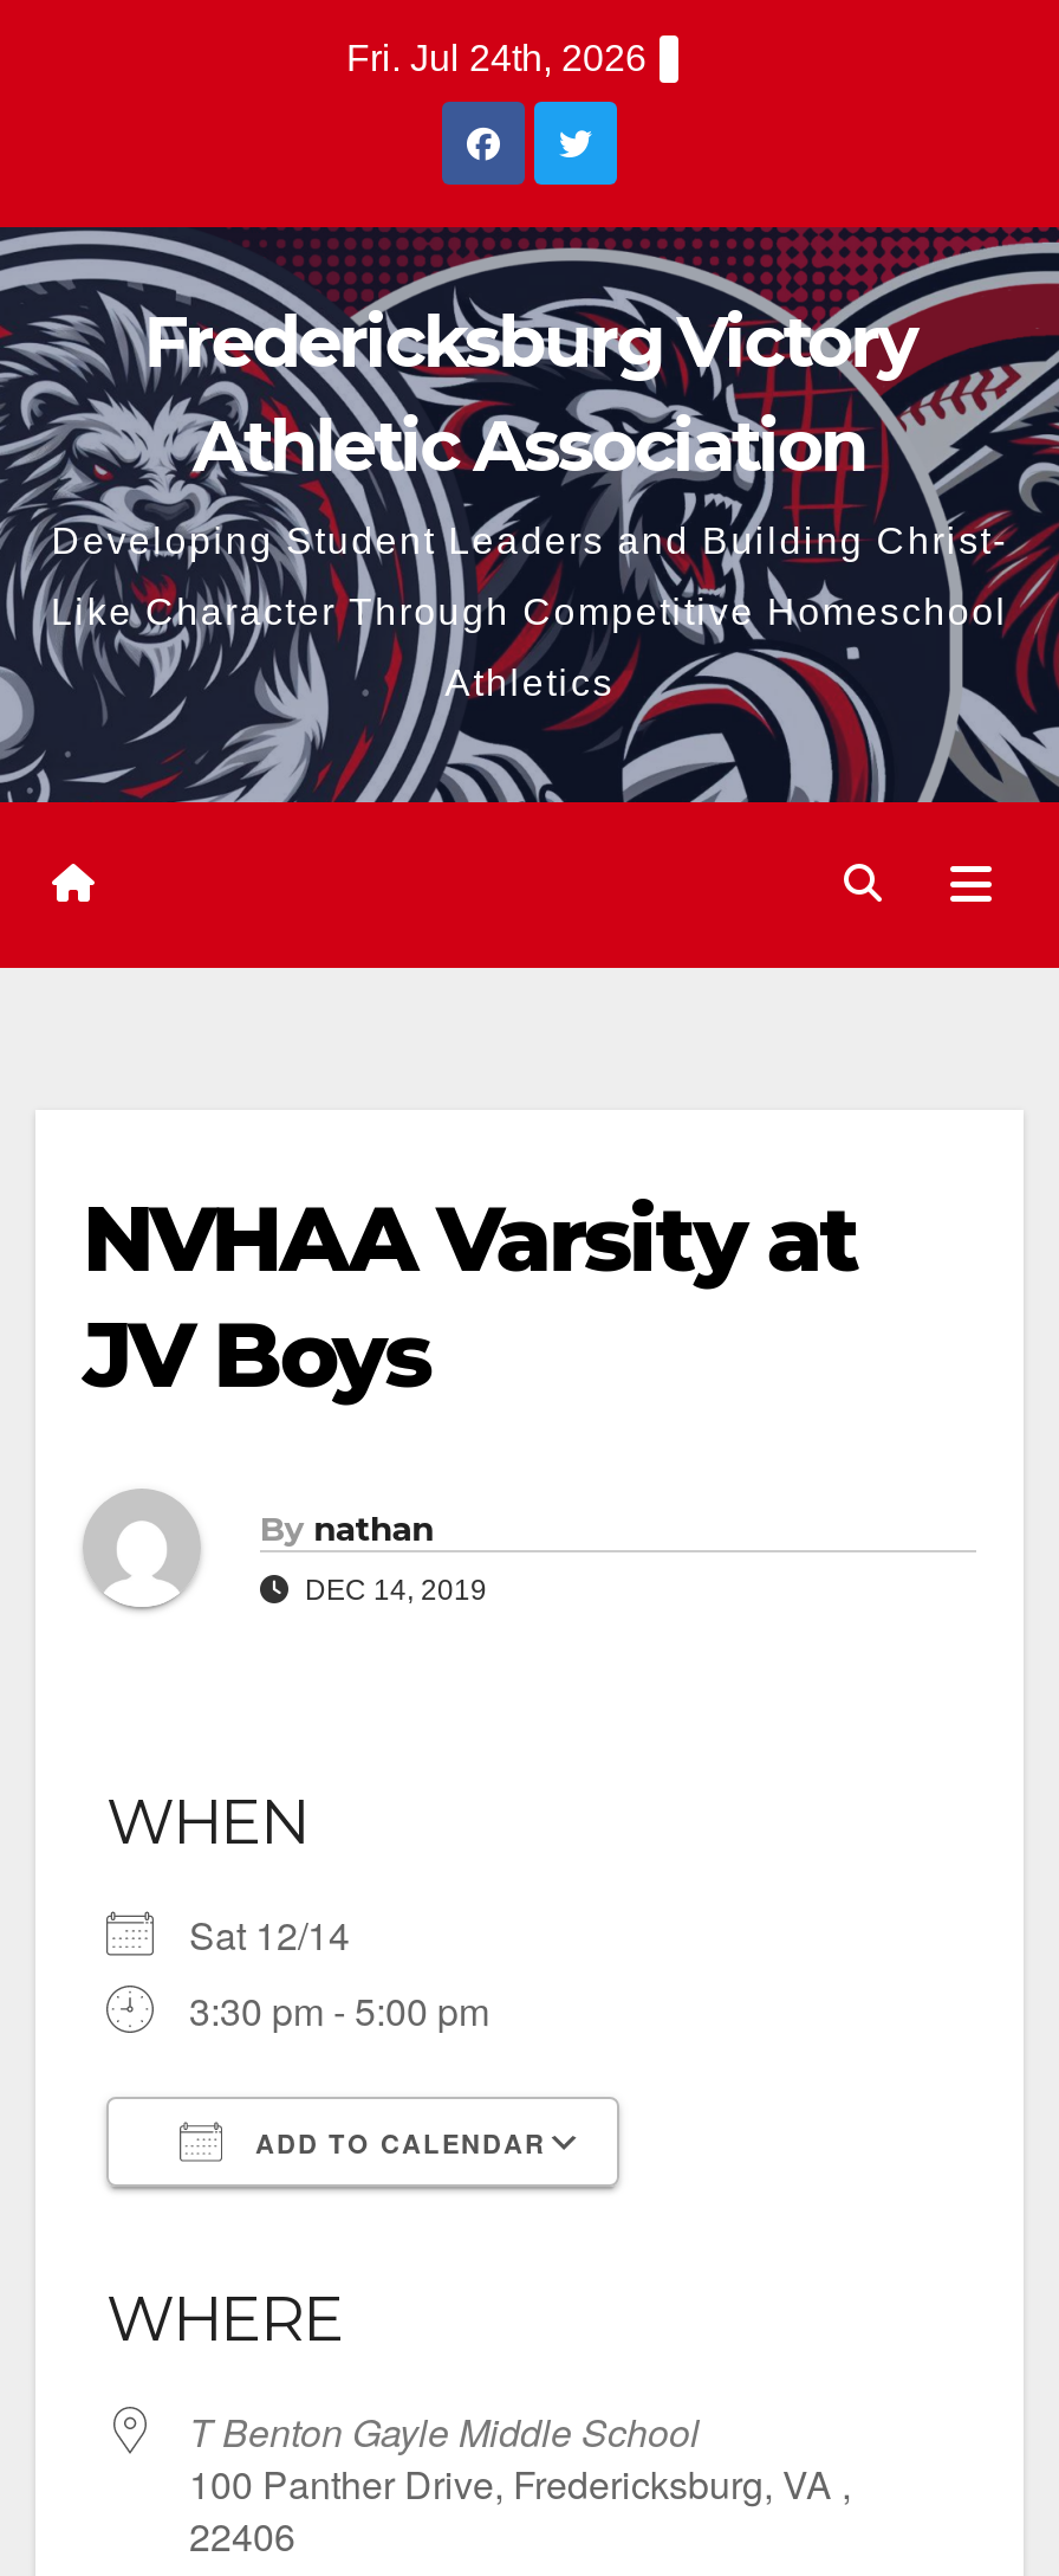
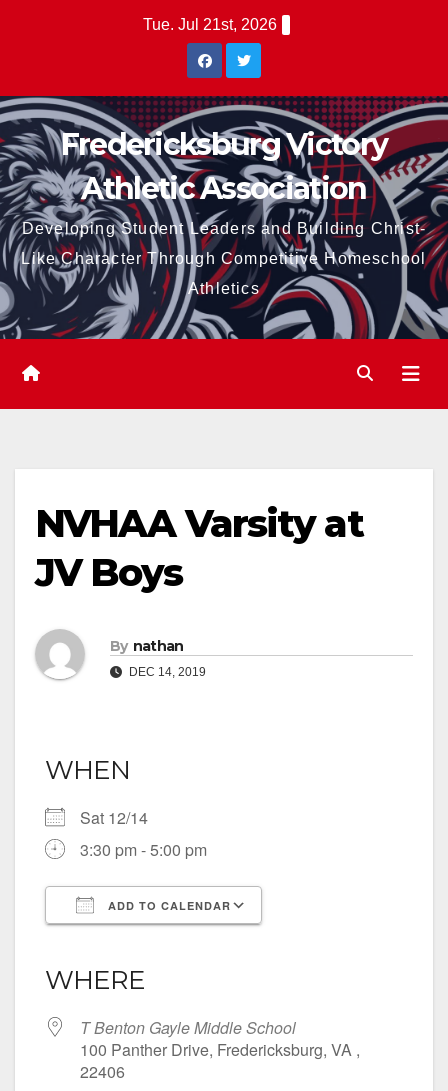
- Fri. Jul 24th, 2026
+ Tue. Jul 21st, 2026
